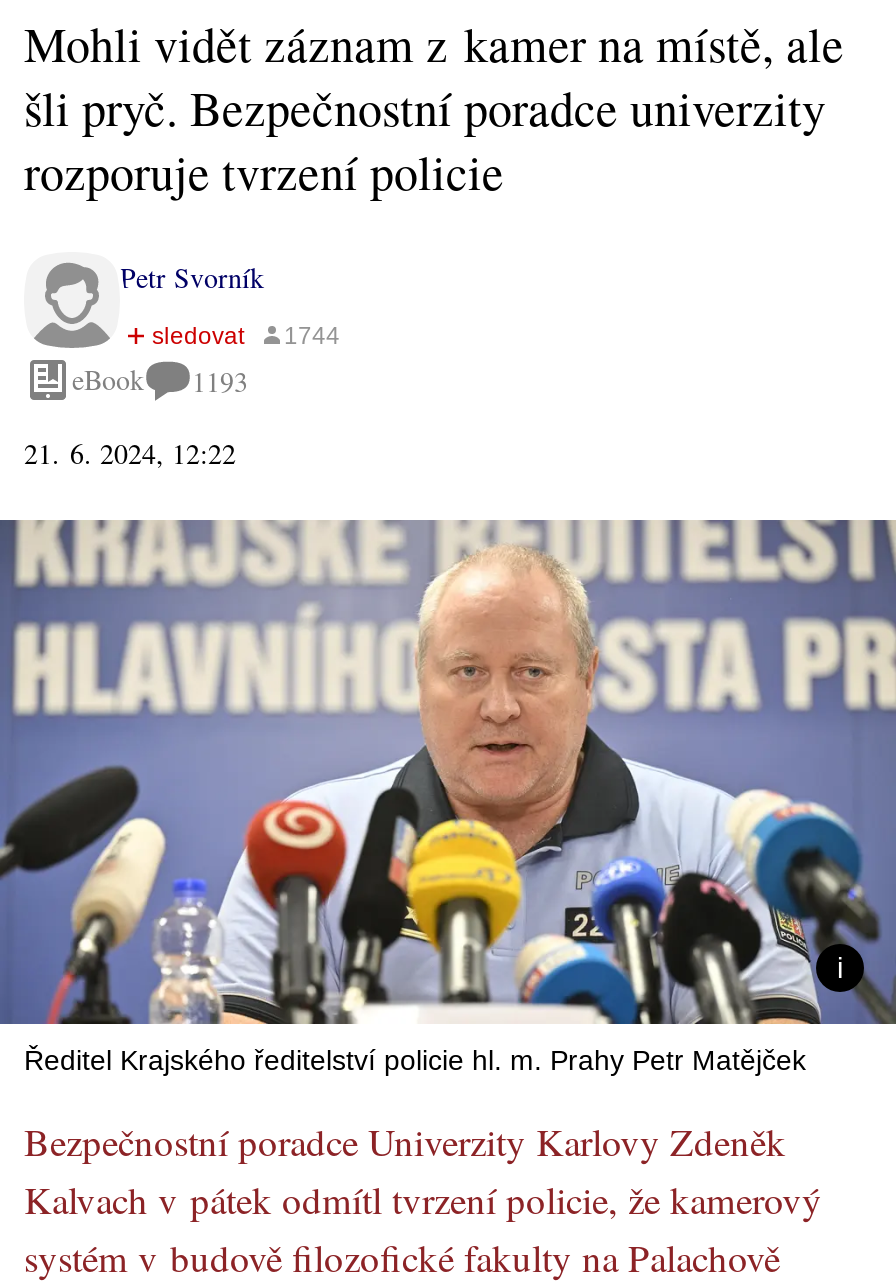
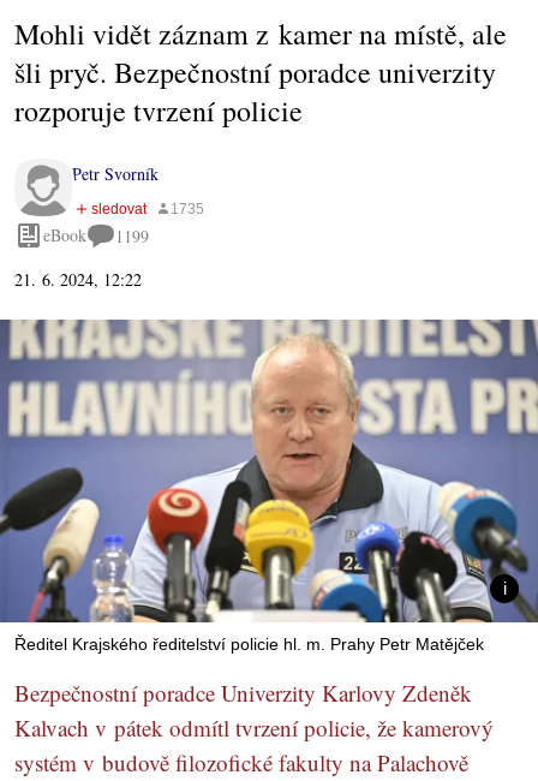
- eBook 1193
+ eBook 1199
